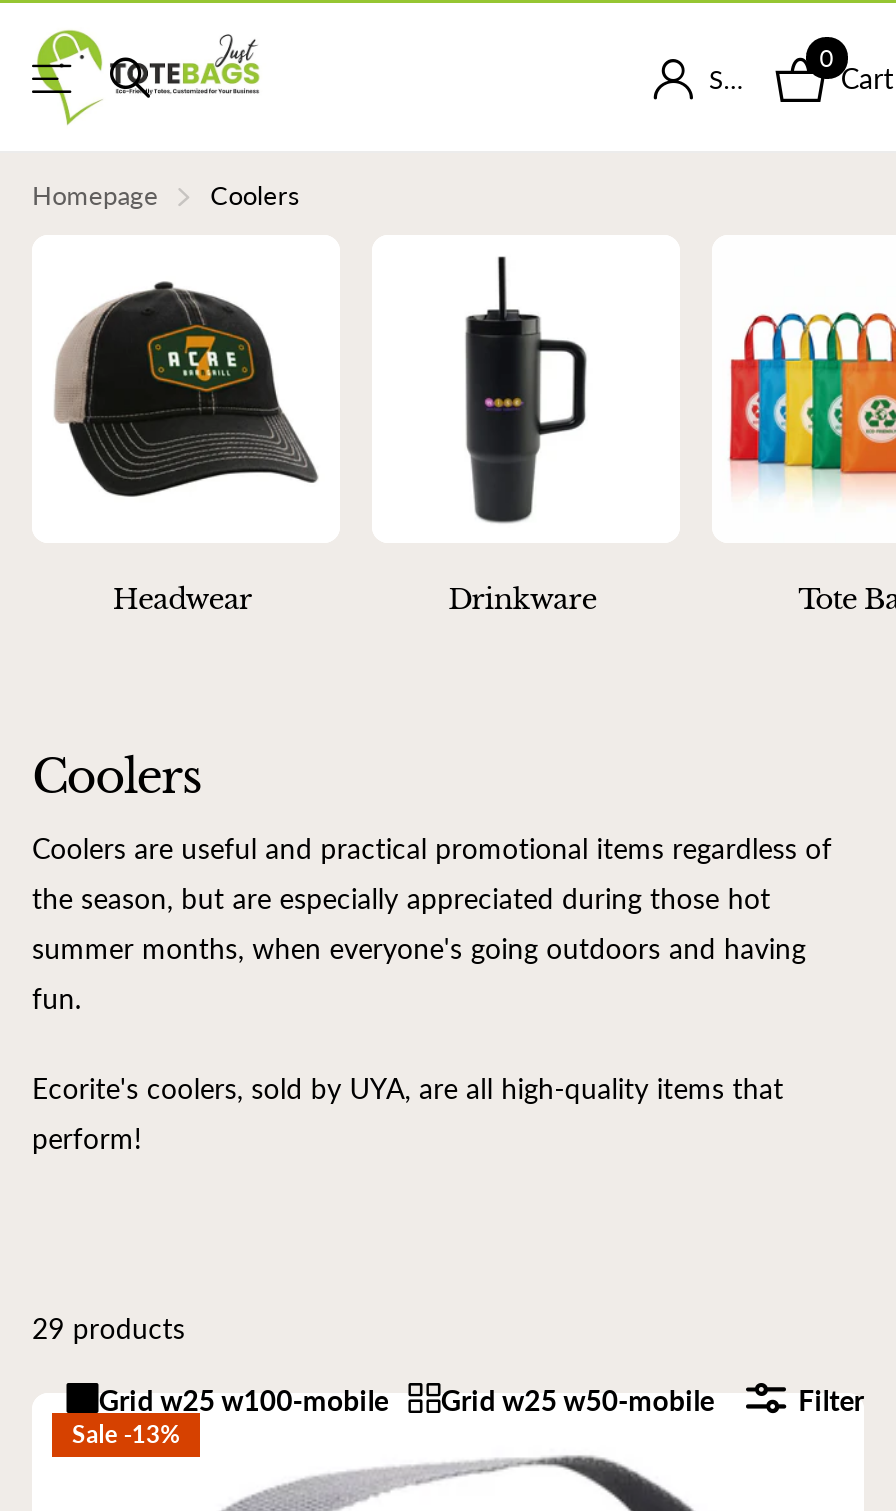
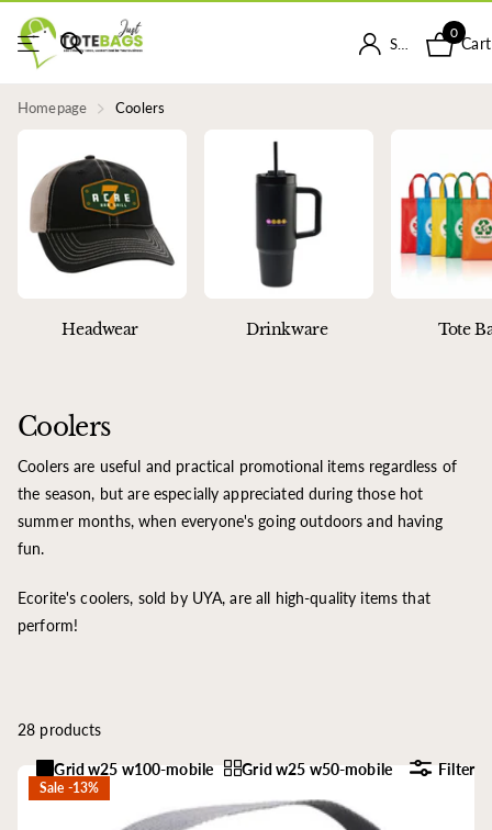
- 29 products
+ 28 products
